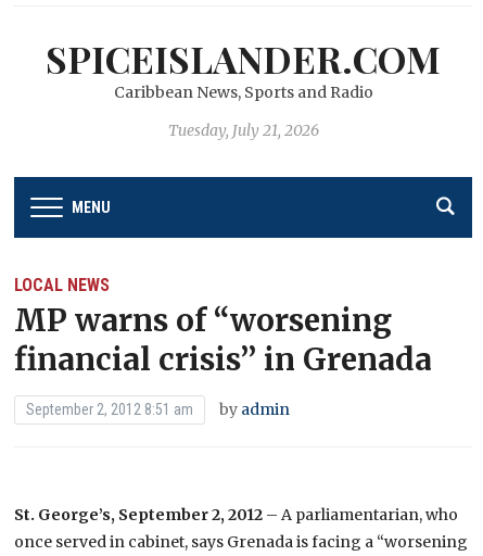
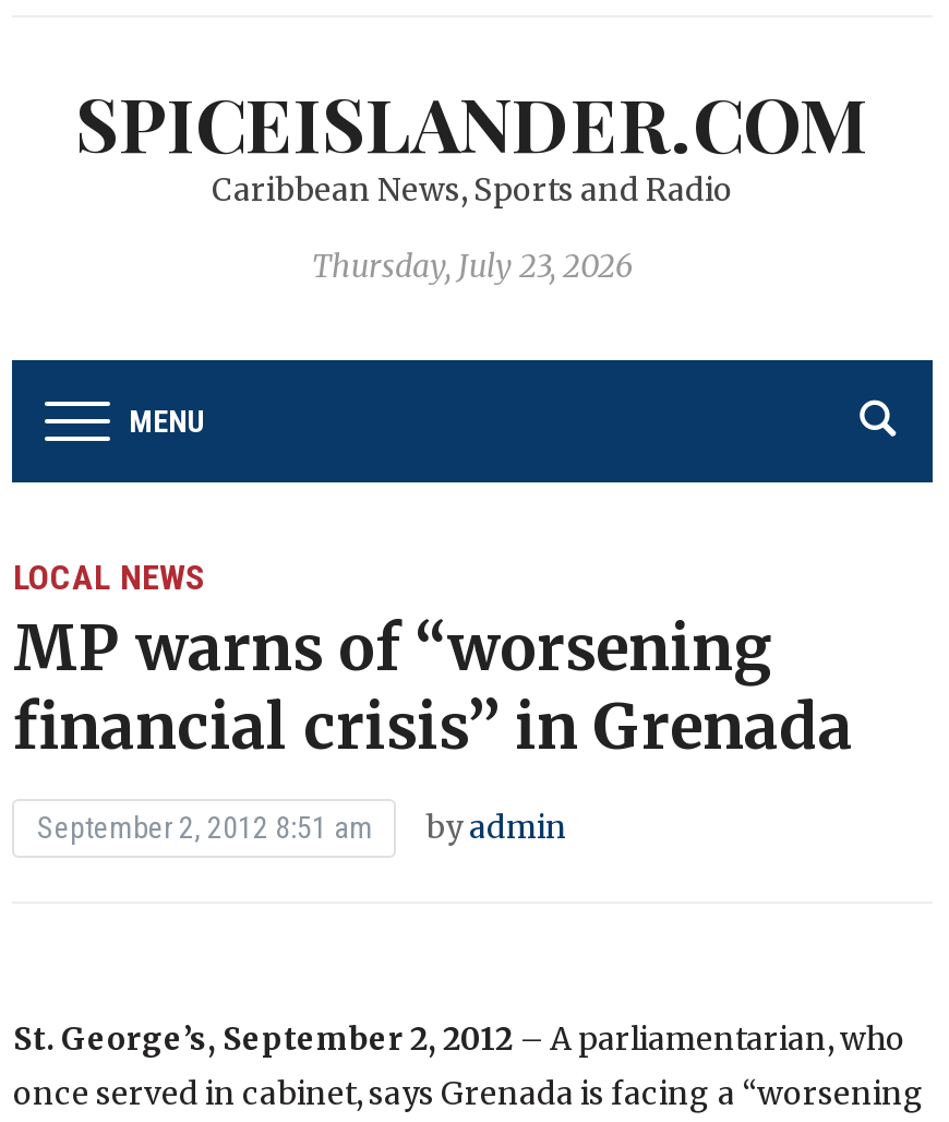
- Tuesday, July 21, 2026
+ Thursday, July 23, 2026
